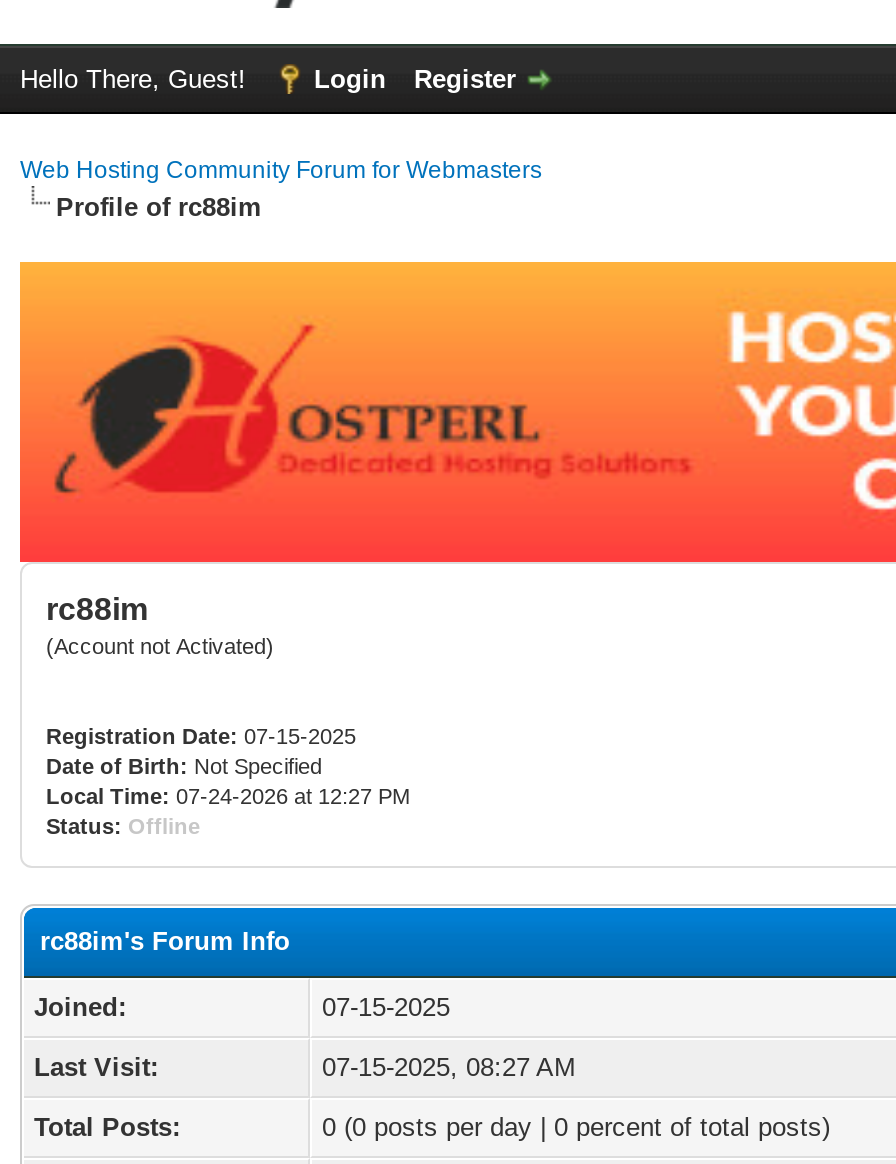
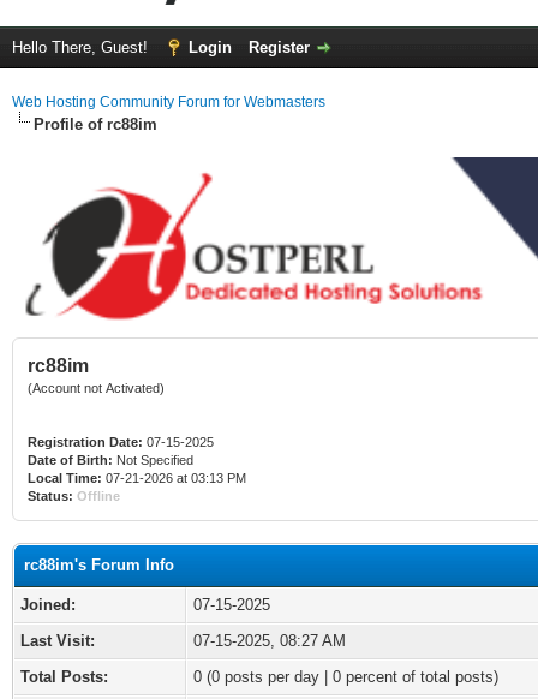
- [image]
+ [image]

- Local Time: 07-24-2026 at 12:27 PM
+ Local Time: 07-21-2026 at 03:13 PM
